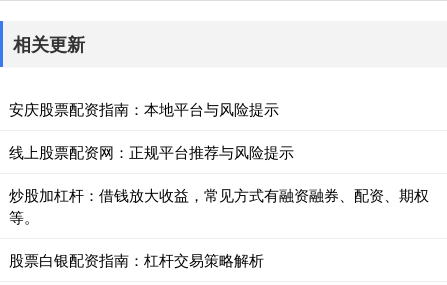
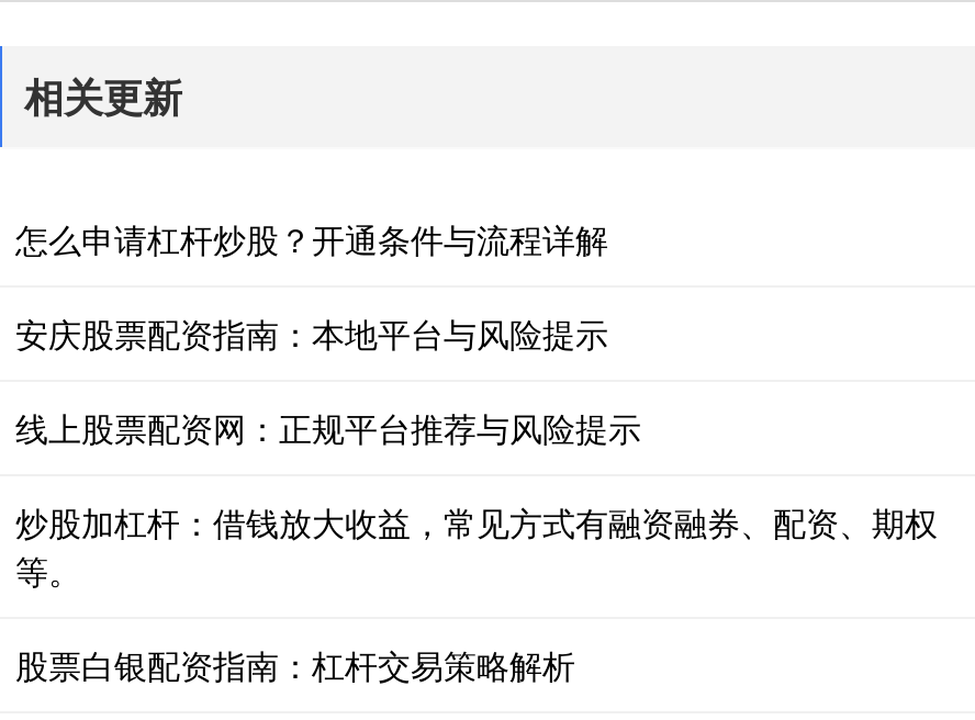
+ 怎么申请杠杆炒股？开通条件与流程详解
